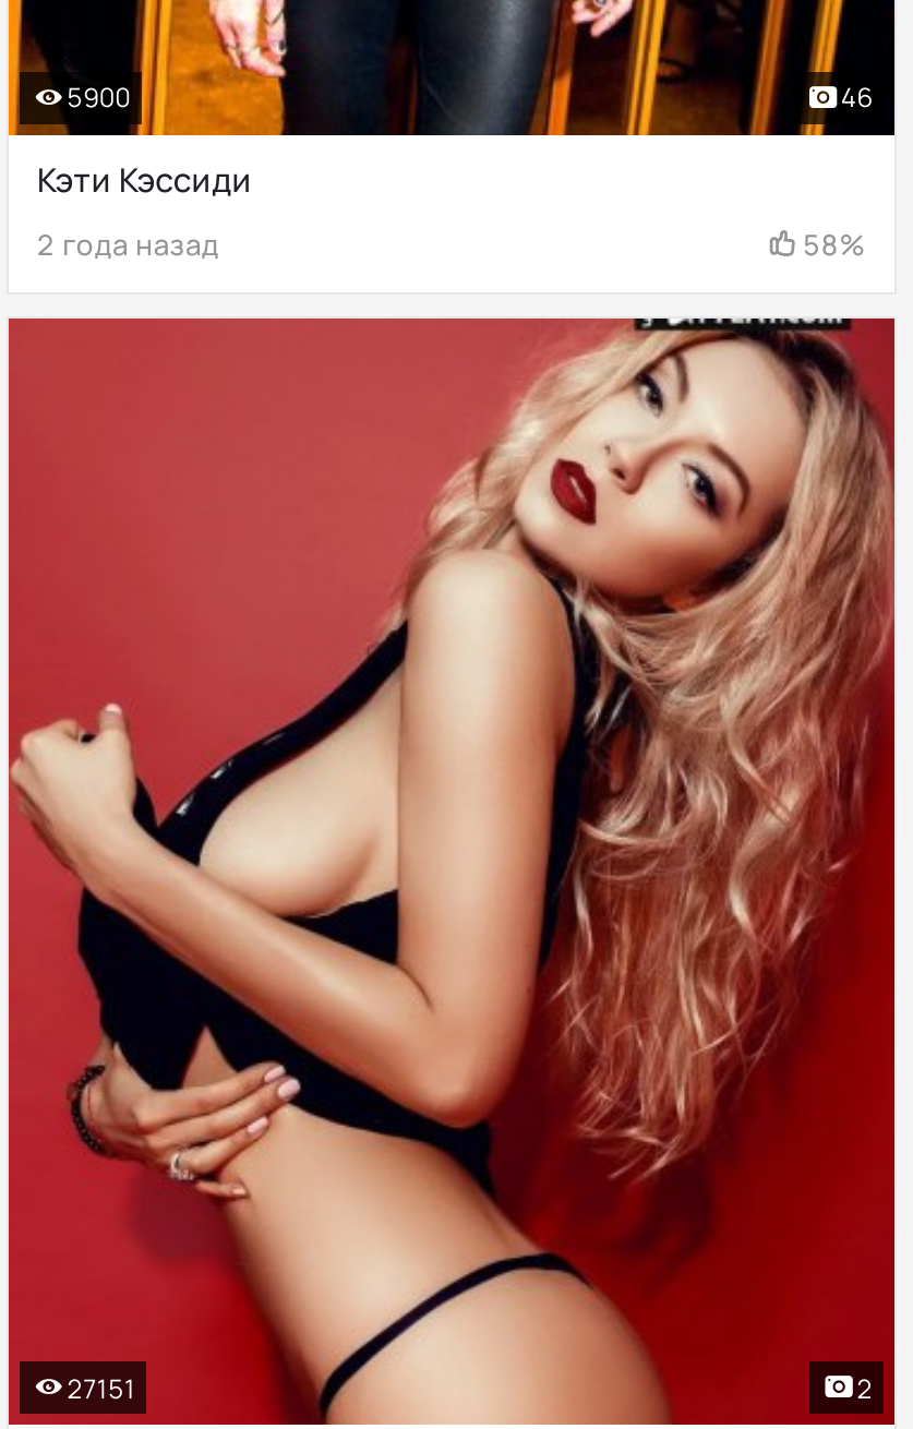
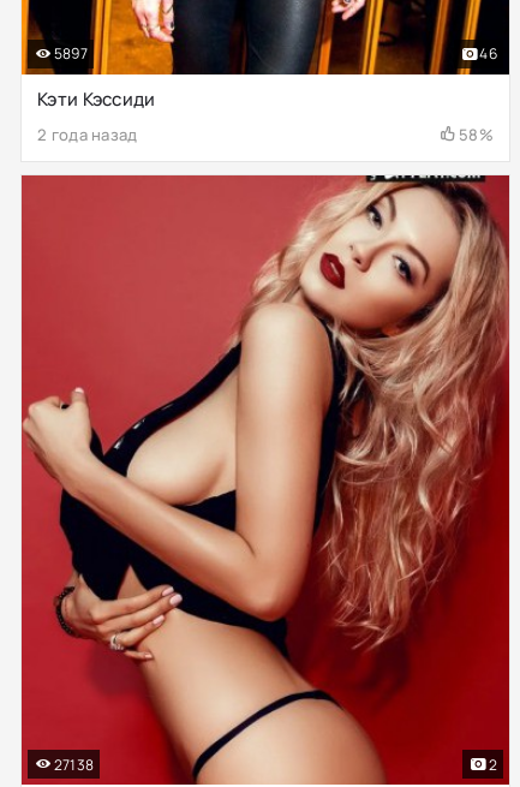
- 5900
+ 5897

- 27151
+ 27138
